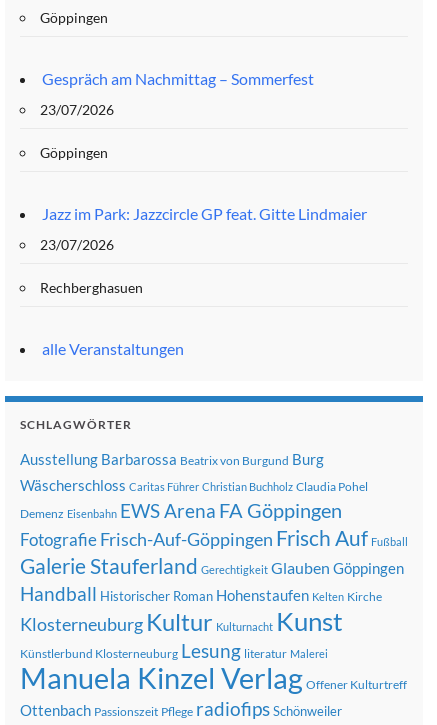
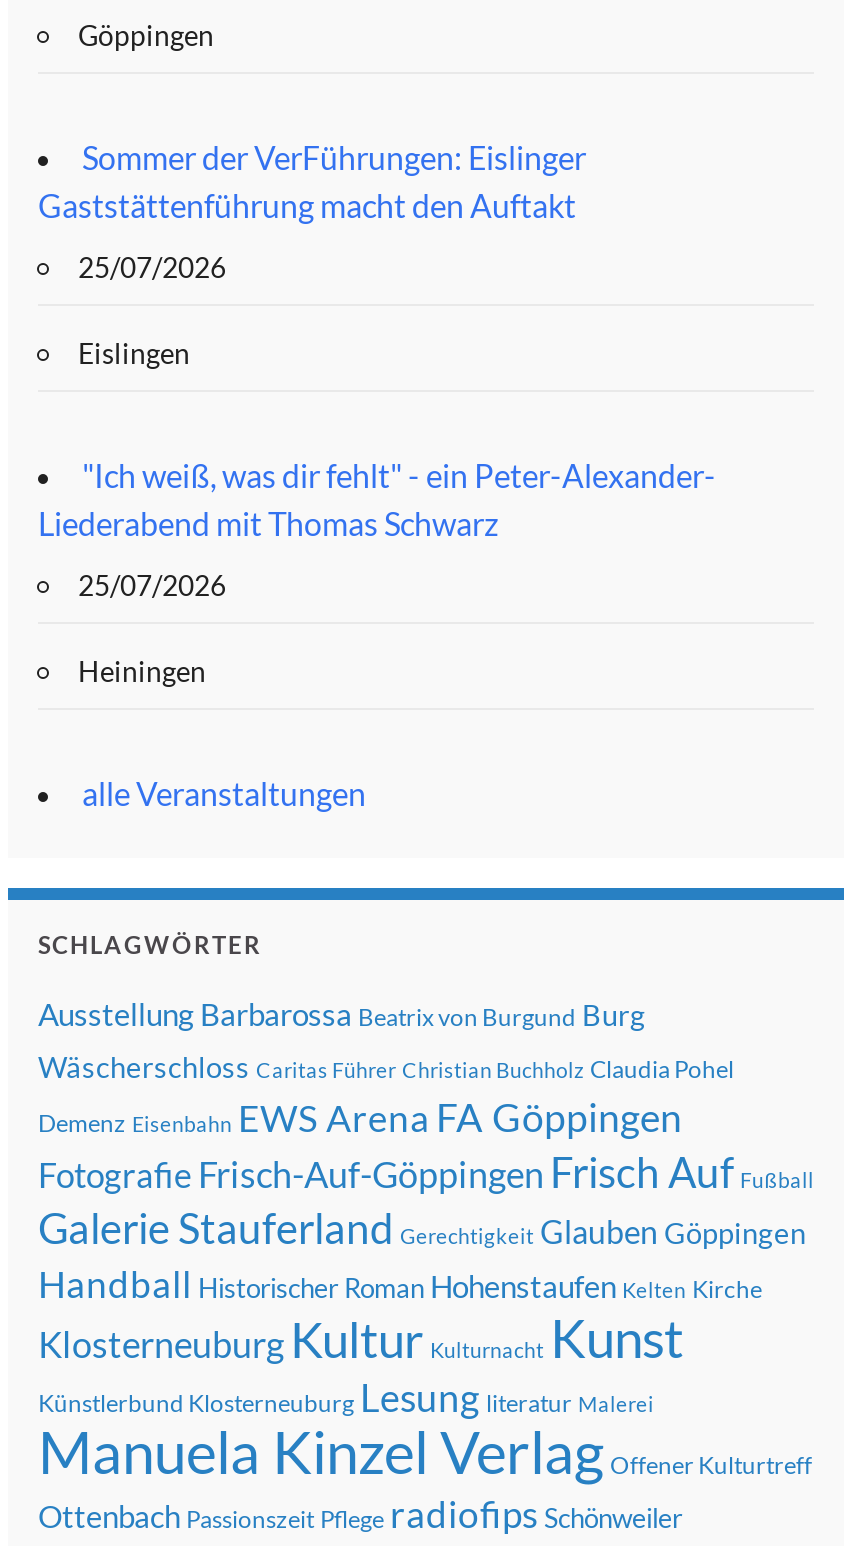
- Gespräch am Nachmittag – Sommerfest
+ Sommer der VerFührungen: Eislinger
+ Gaststättenführung macht den Auftakt

- 23/07/2026
+ 25/07/2026

- Göppingen
+ Eislingen

- Jazz im Park: Jazzcircle GP feat. Gitte Lindmaier
+ "Ich weiß, was dir fehlt" - ein Peter-Alexander-
+ Liederabend mit Thomas Schwarz

- 23/07/2026
+ 25/07/2026

- Rechberghasuen
+ Heiningen
